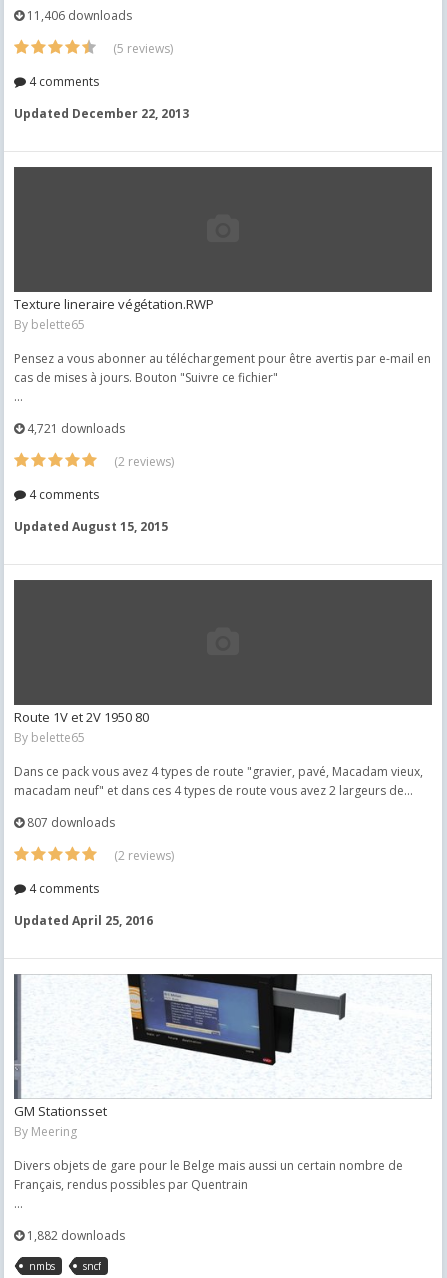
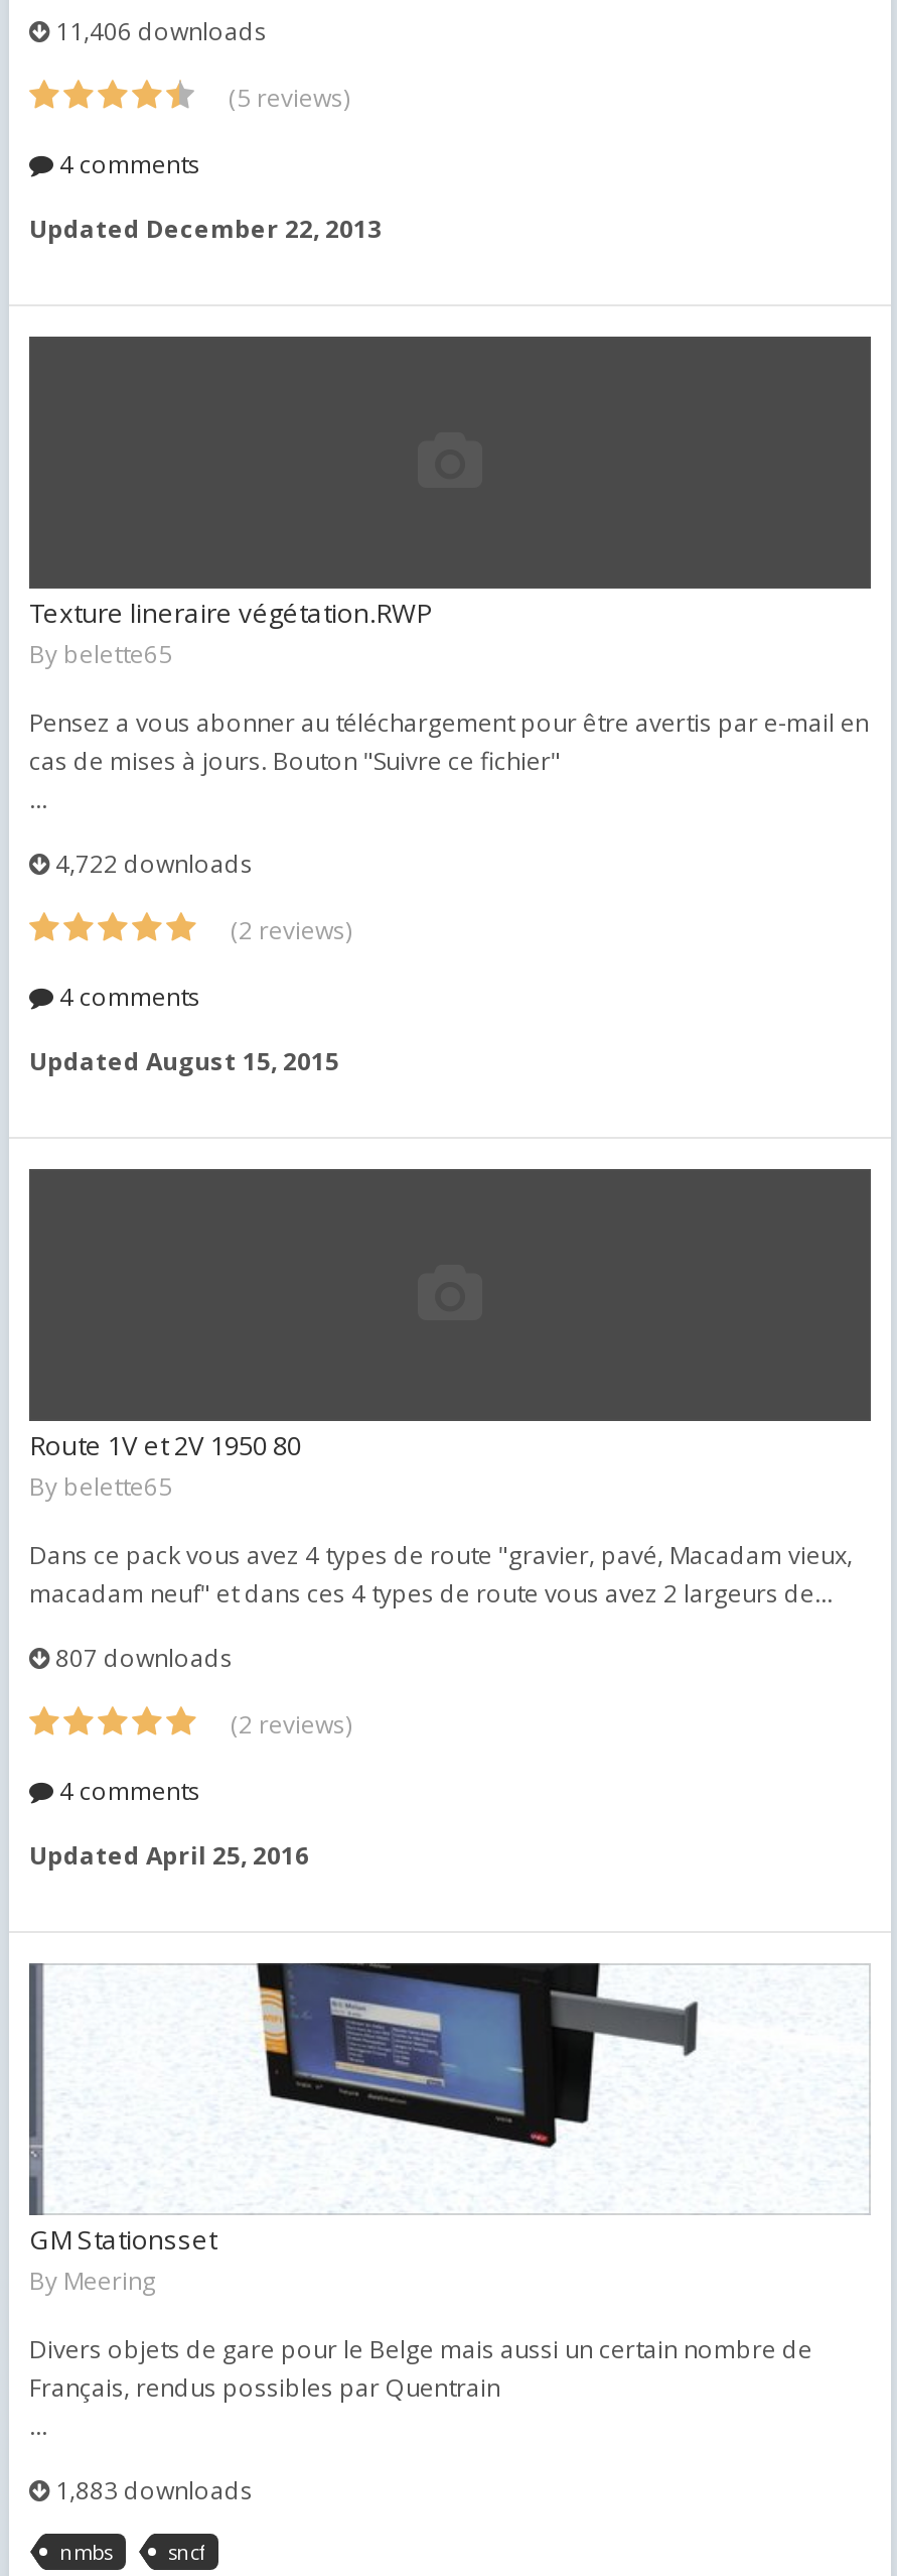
- 4,721 downloads
+ 4,722 downloads

- 1,882 downloads
+ 1,883 downloads
